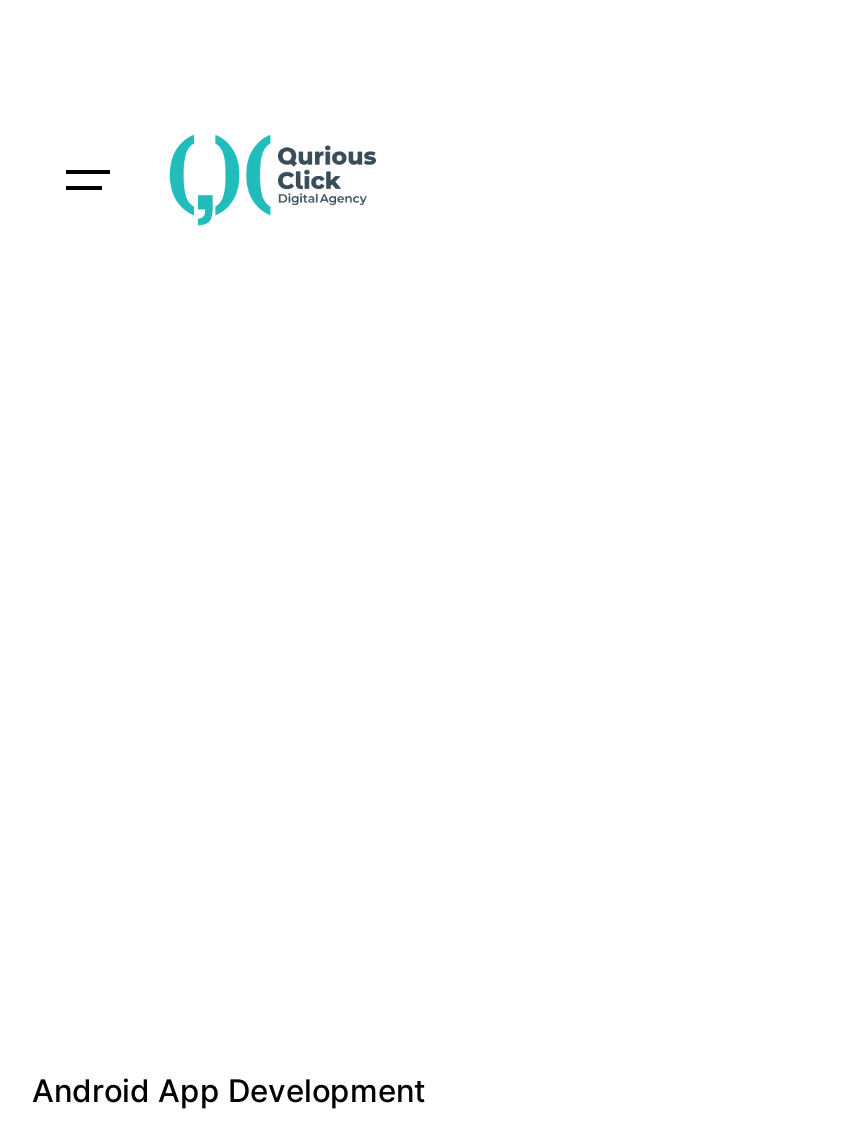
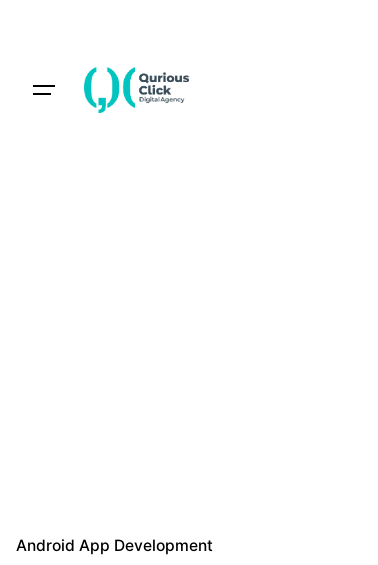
- [image]
+ [image]
